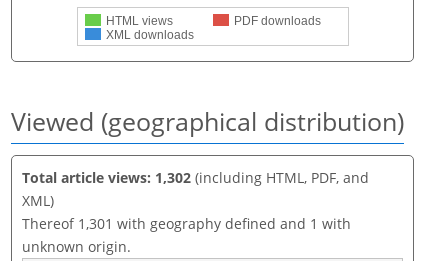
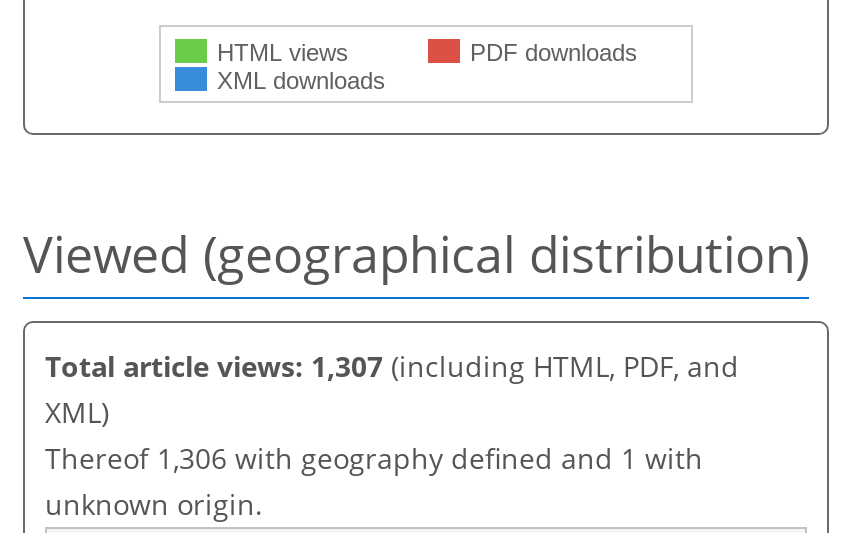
- Total article views: 1,302 (including HTML, PDF, and
+ Total article views: 1,307 (including HTML, PDF, and

- Thereof 1,301 with geography defined and 1 with
+ Thereof 1,306 with geography defined and 1 with
